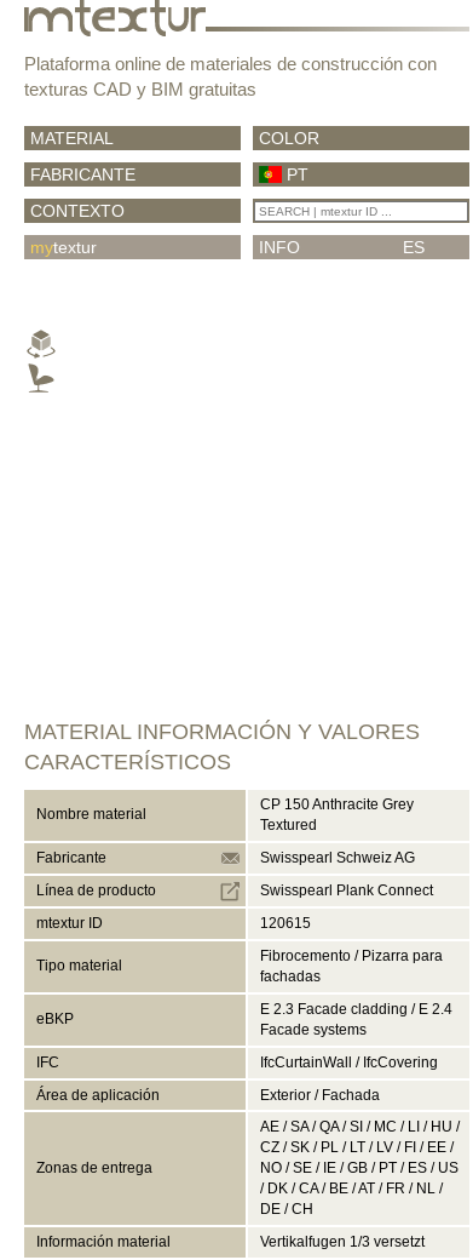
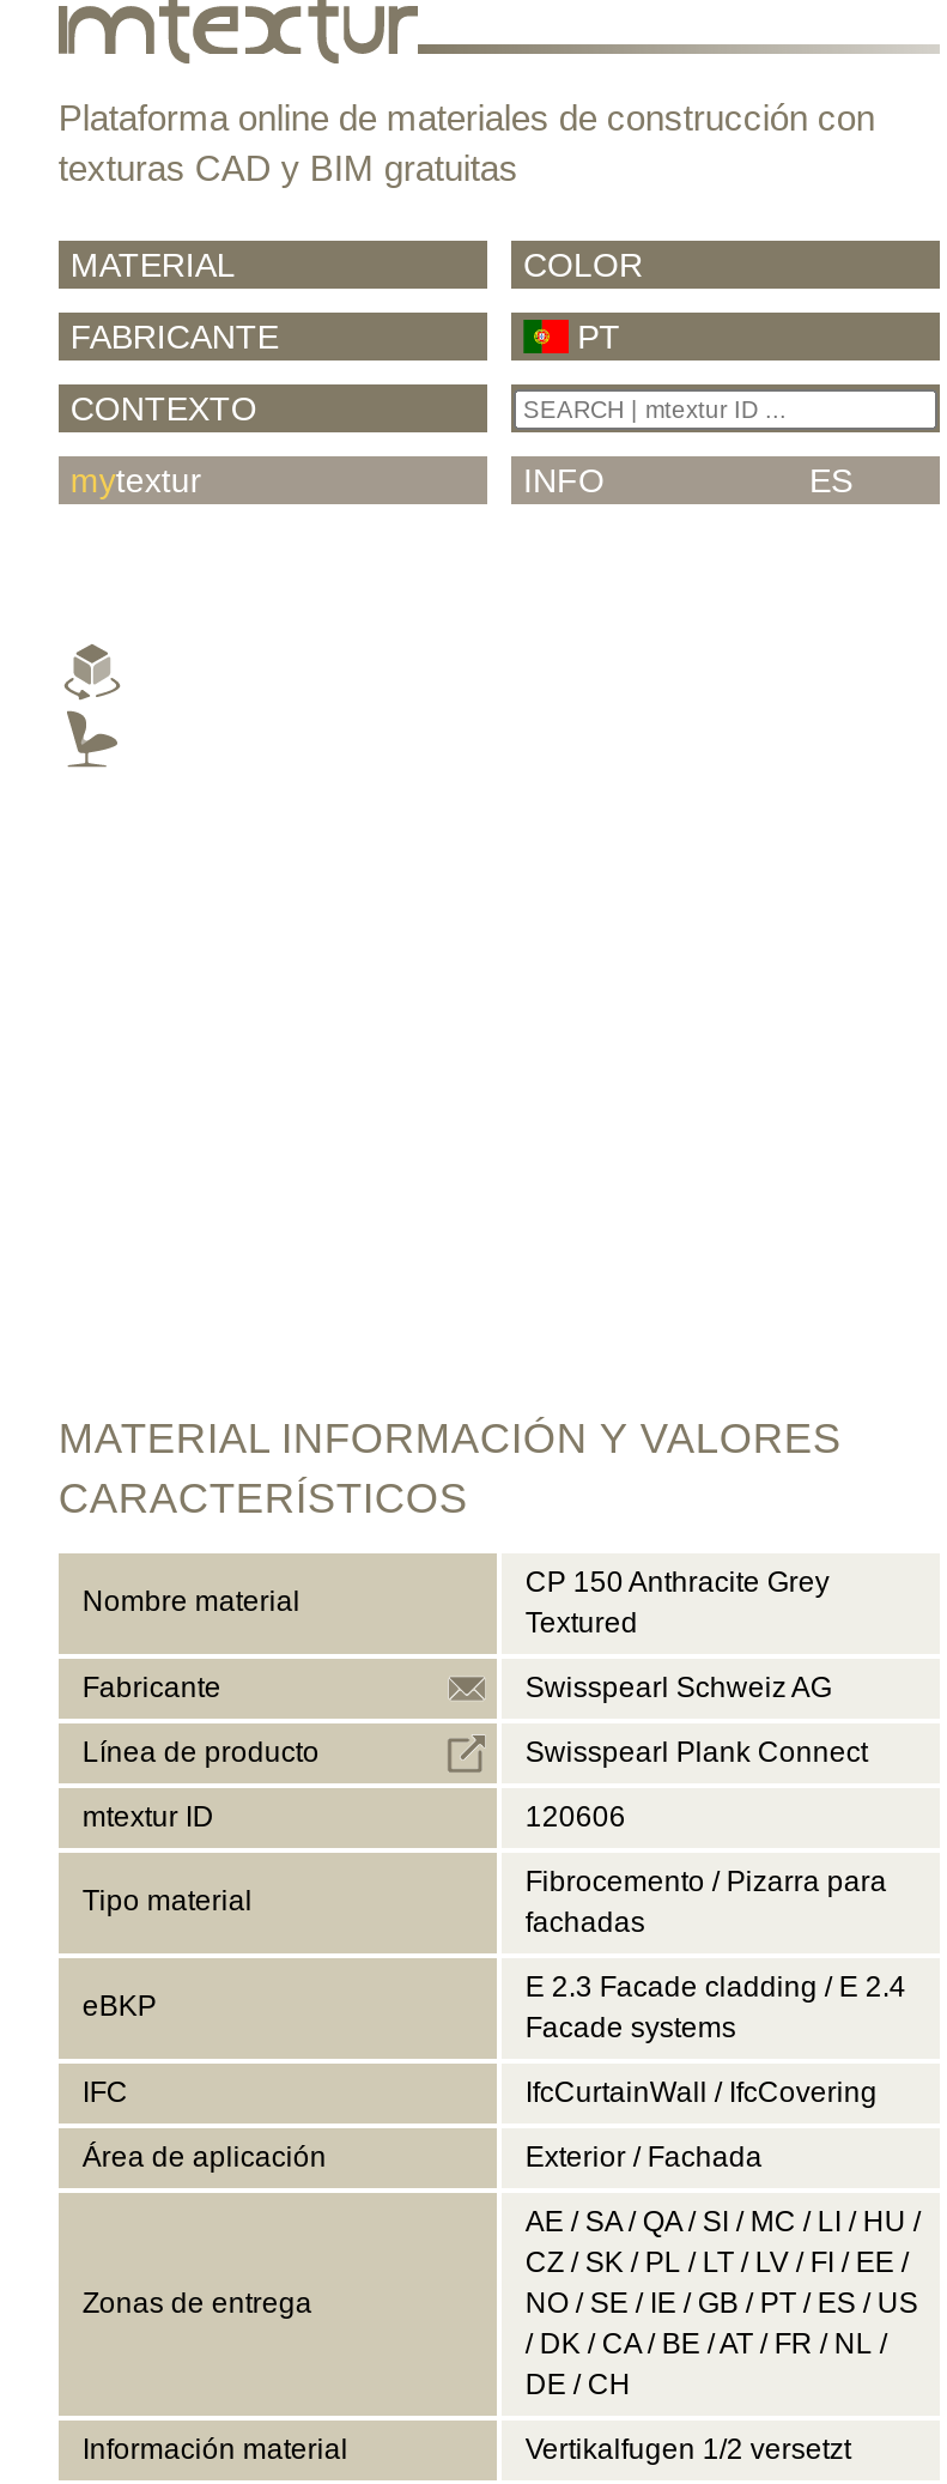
- 120615
+ 120606

- Vertikalfugen 1/3 versetzt
+ Vertikalfugen 1/2 versetzt
